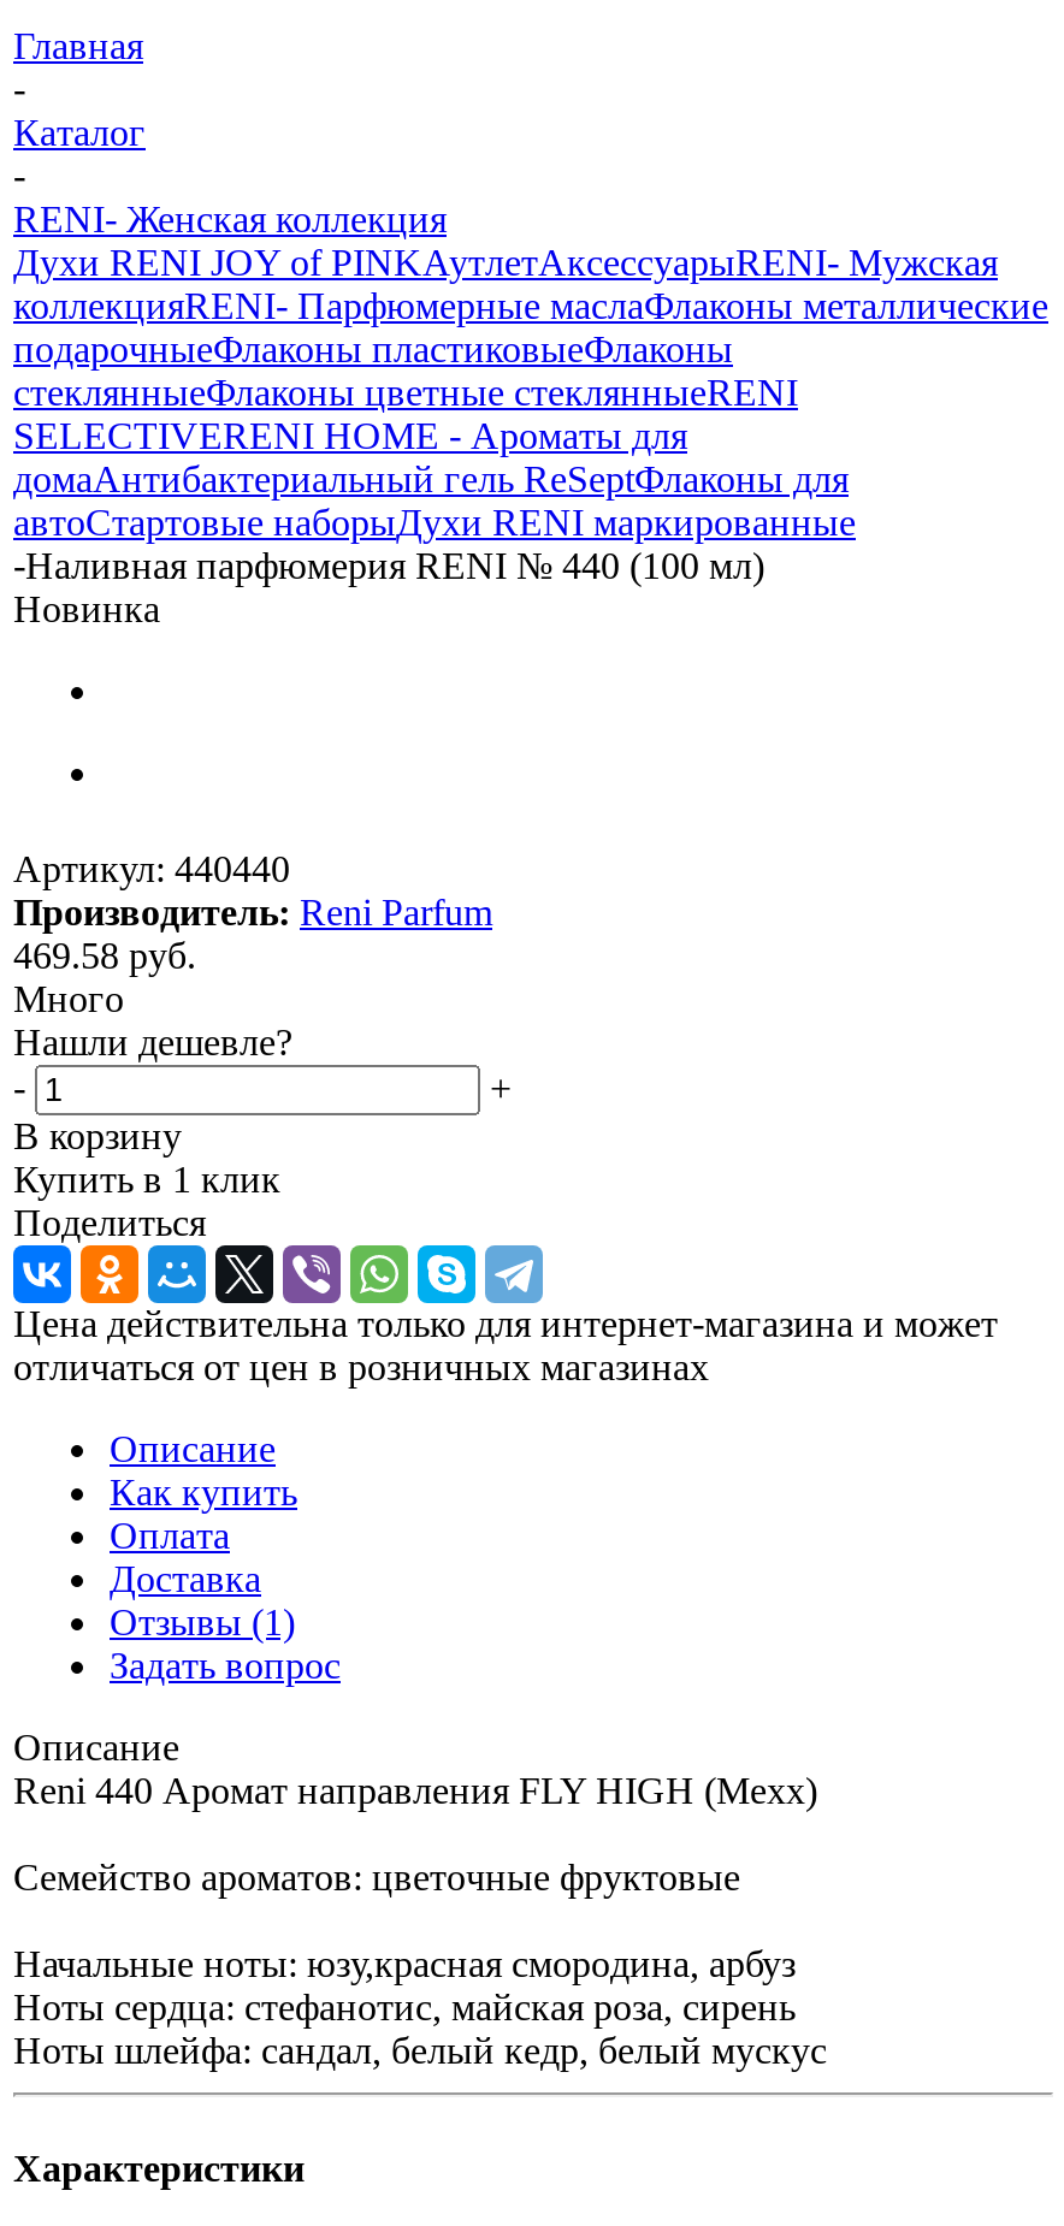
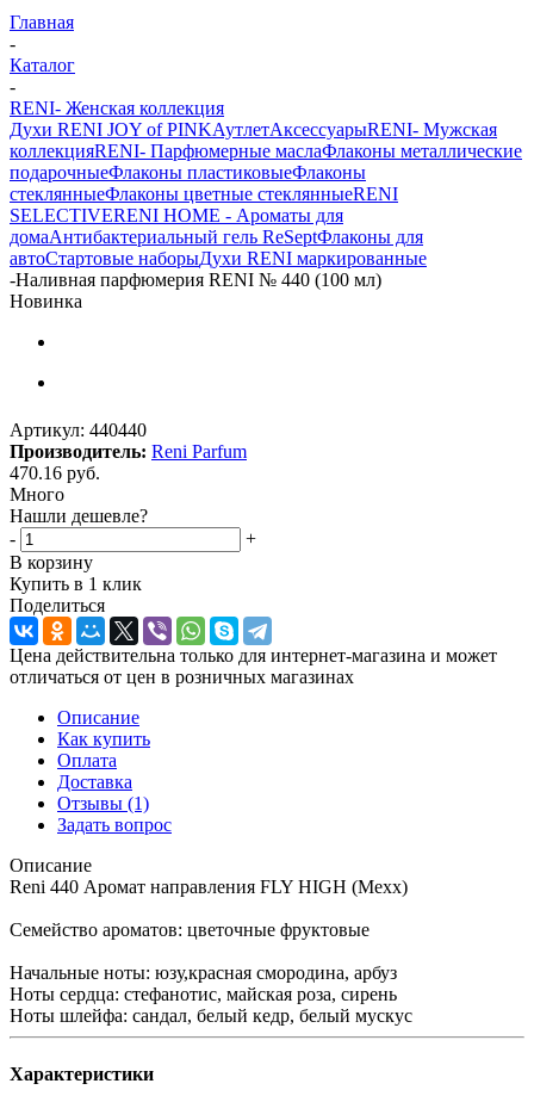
- 469.58 руб.
+ 470.16 руб.
